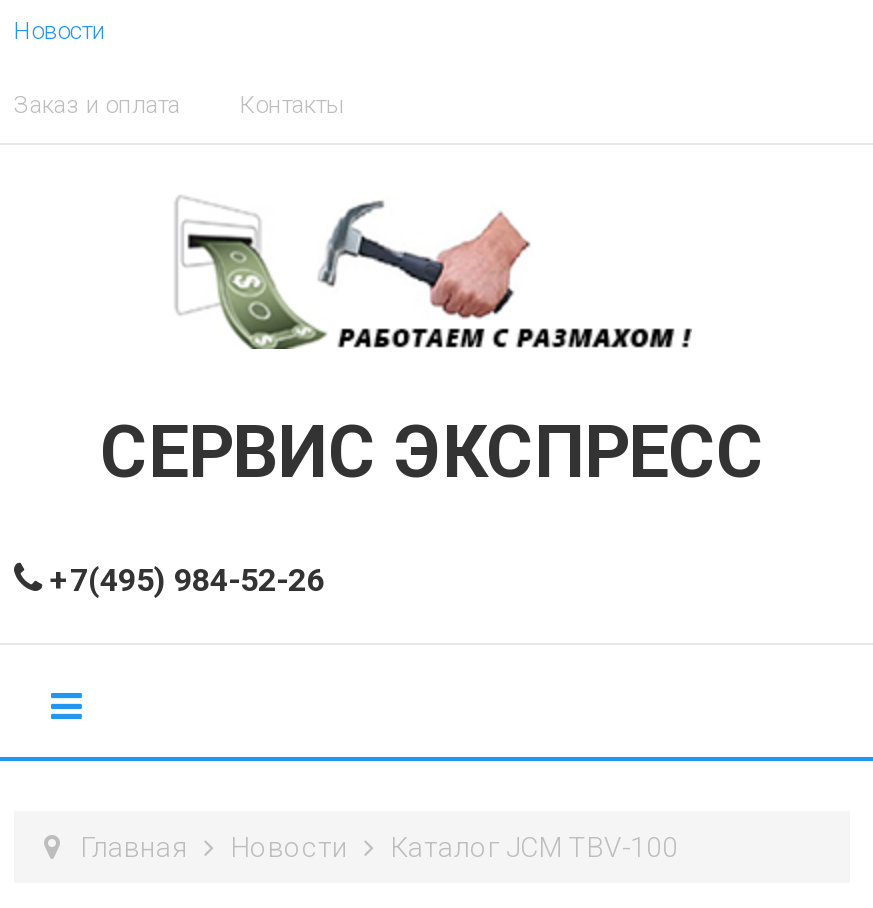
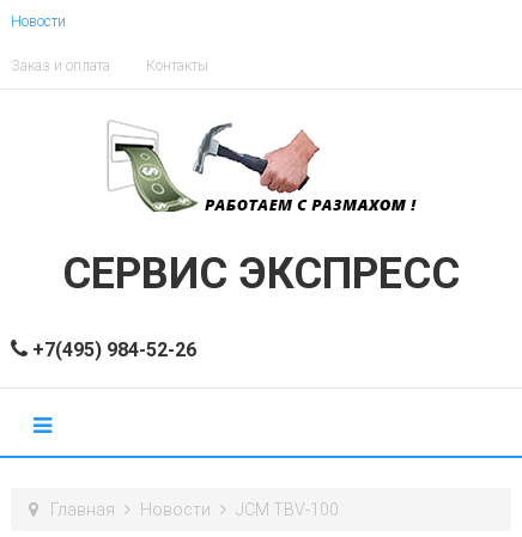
- Каталог JCM TBV-100
+ JCM TBV-100
